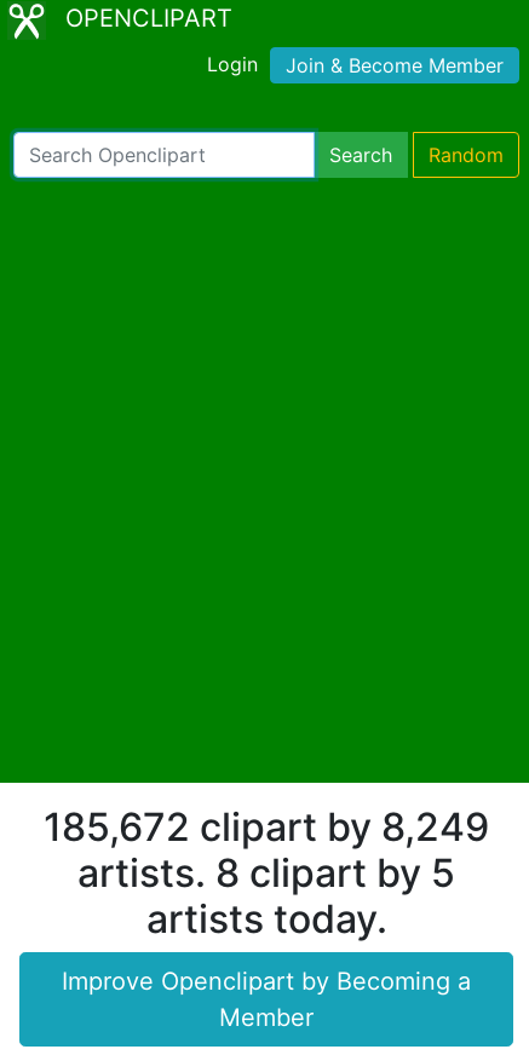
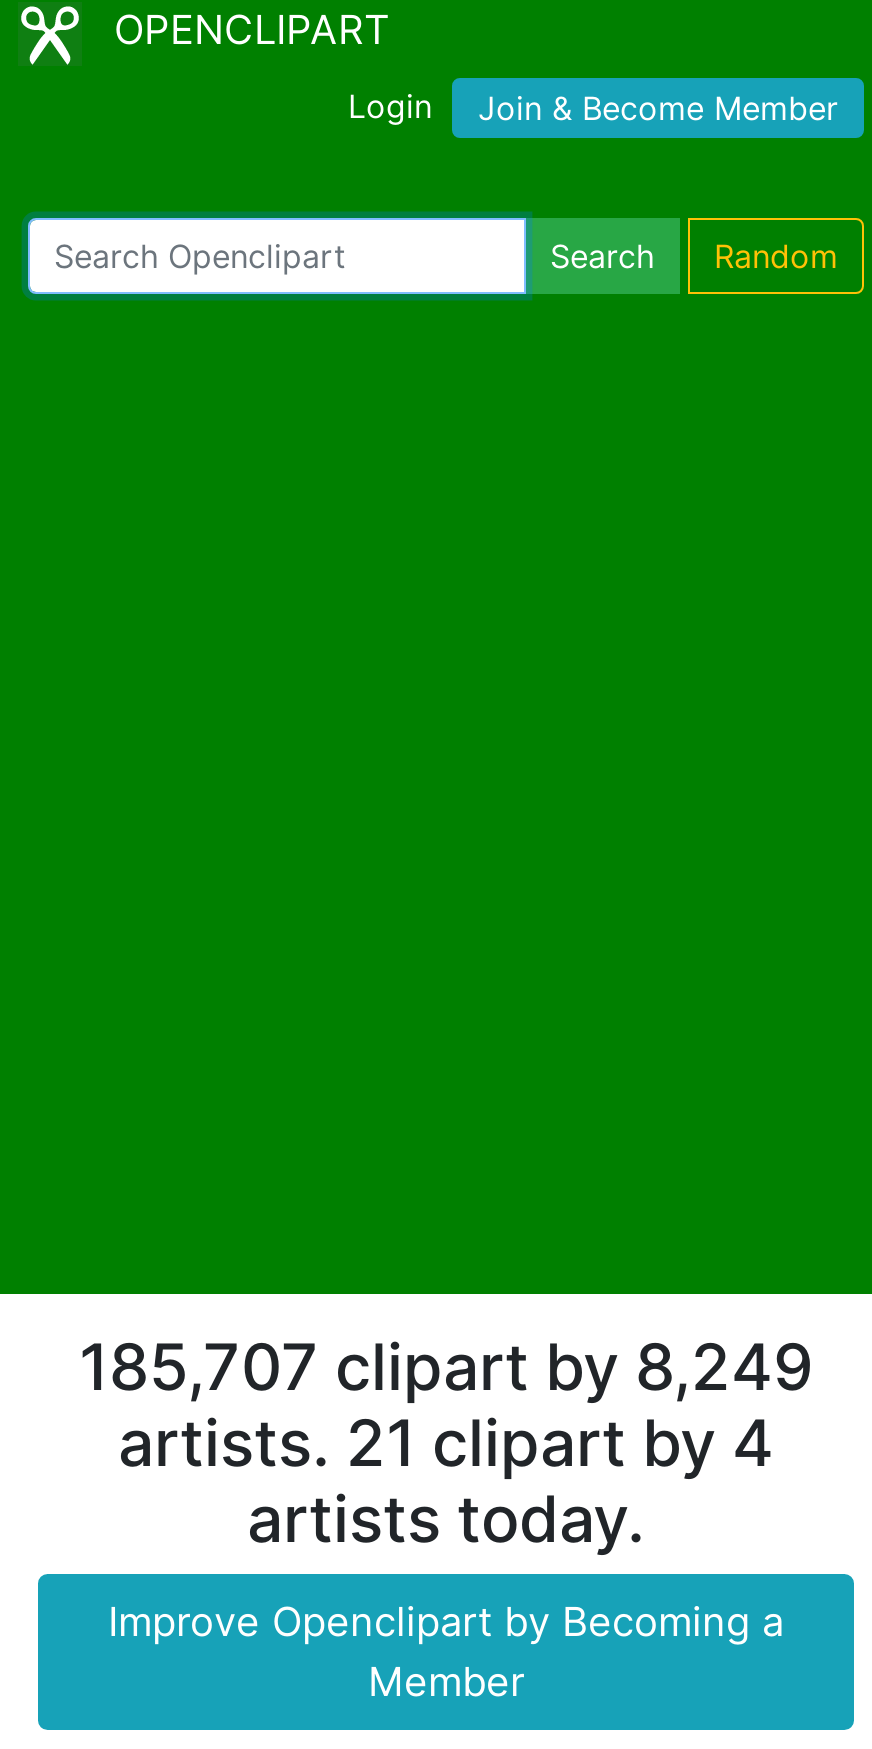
- 185,672 clipart by 8,249
+ 185,707 clipart by 8,249

- artists. 8 clipart by 5
+ artists. 21 clipart by 4
